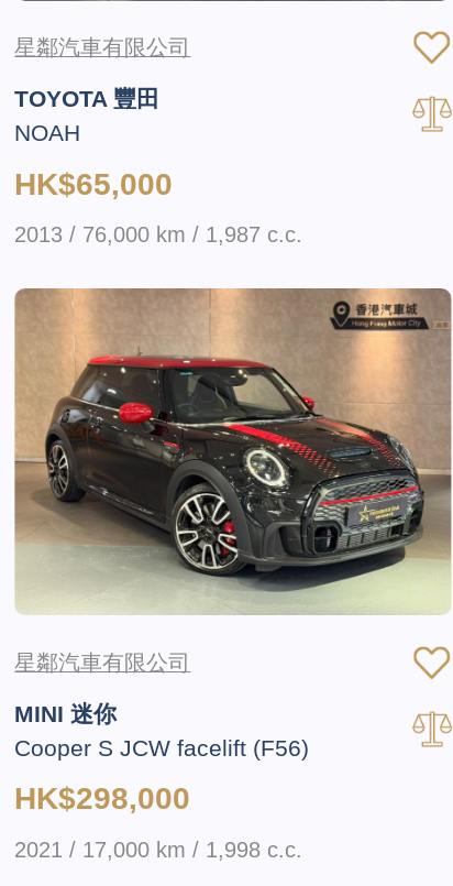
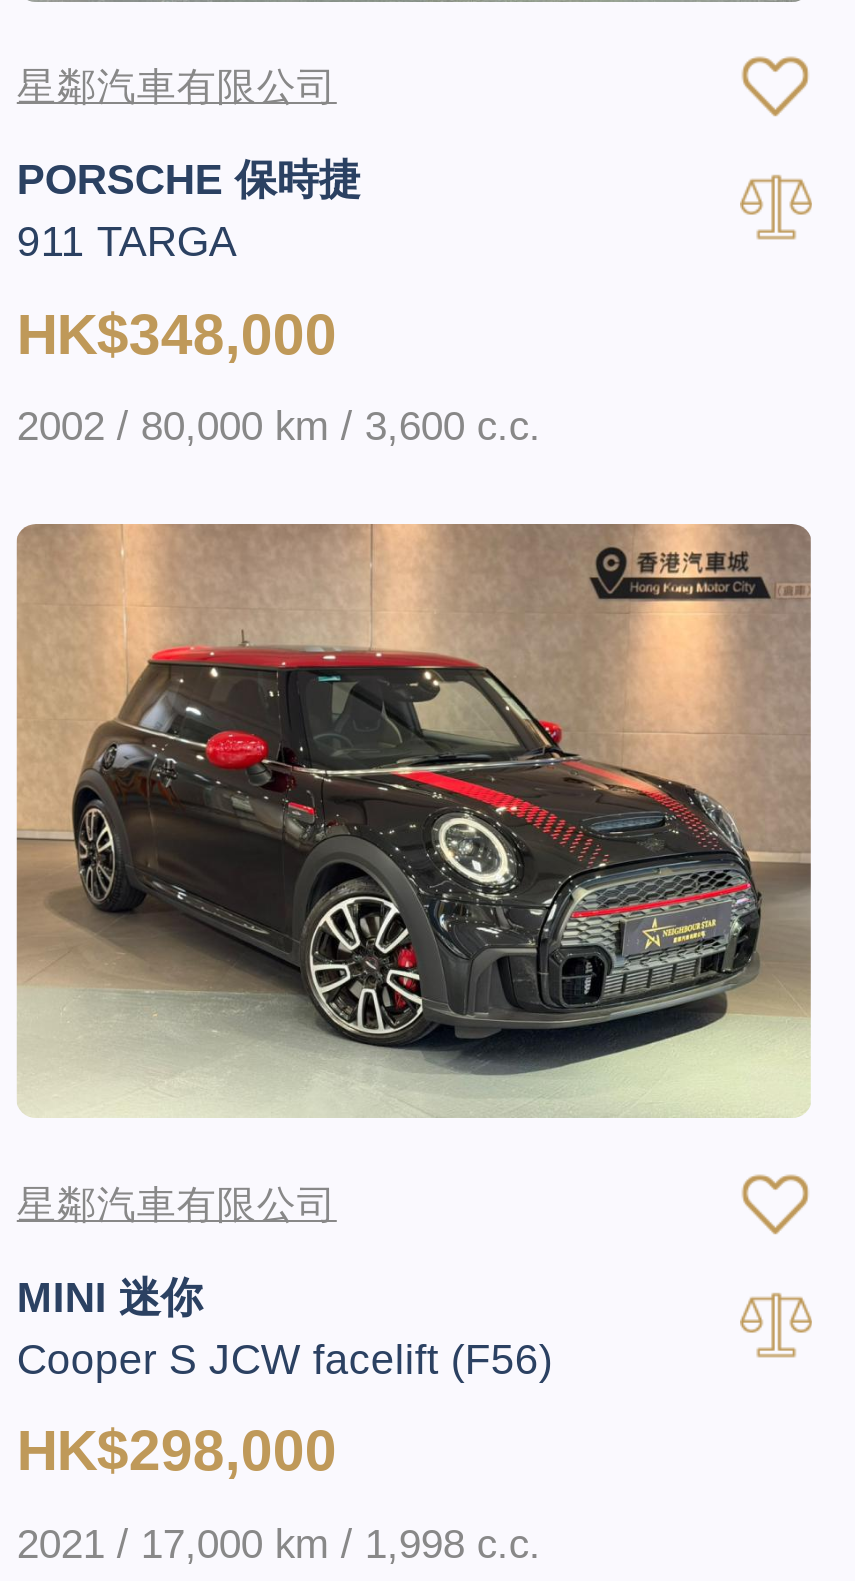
- TOYOTA 豐田
- NOAH
+ PORSCHE 保時捷
+ 911 TARGA

- HK$65,000
+ HK$348,000

- 2013 / 76,000 km / 1,987 c.c.
+ 2002 / 80,000 km / 3,600 c.c.
